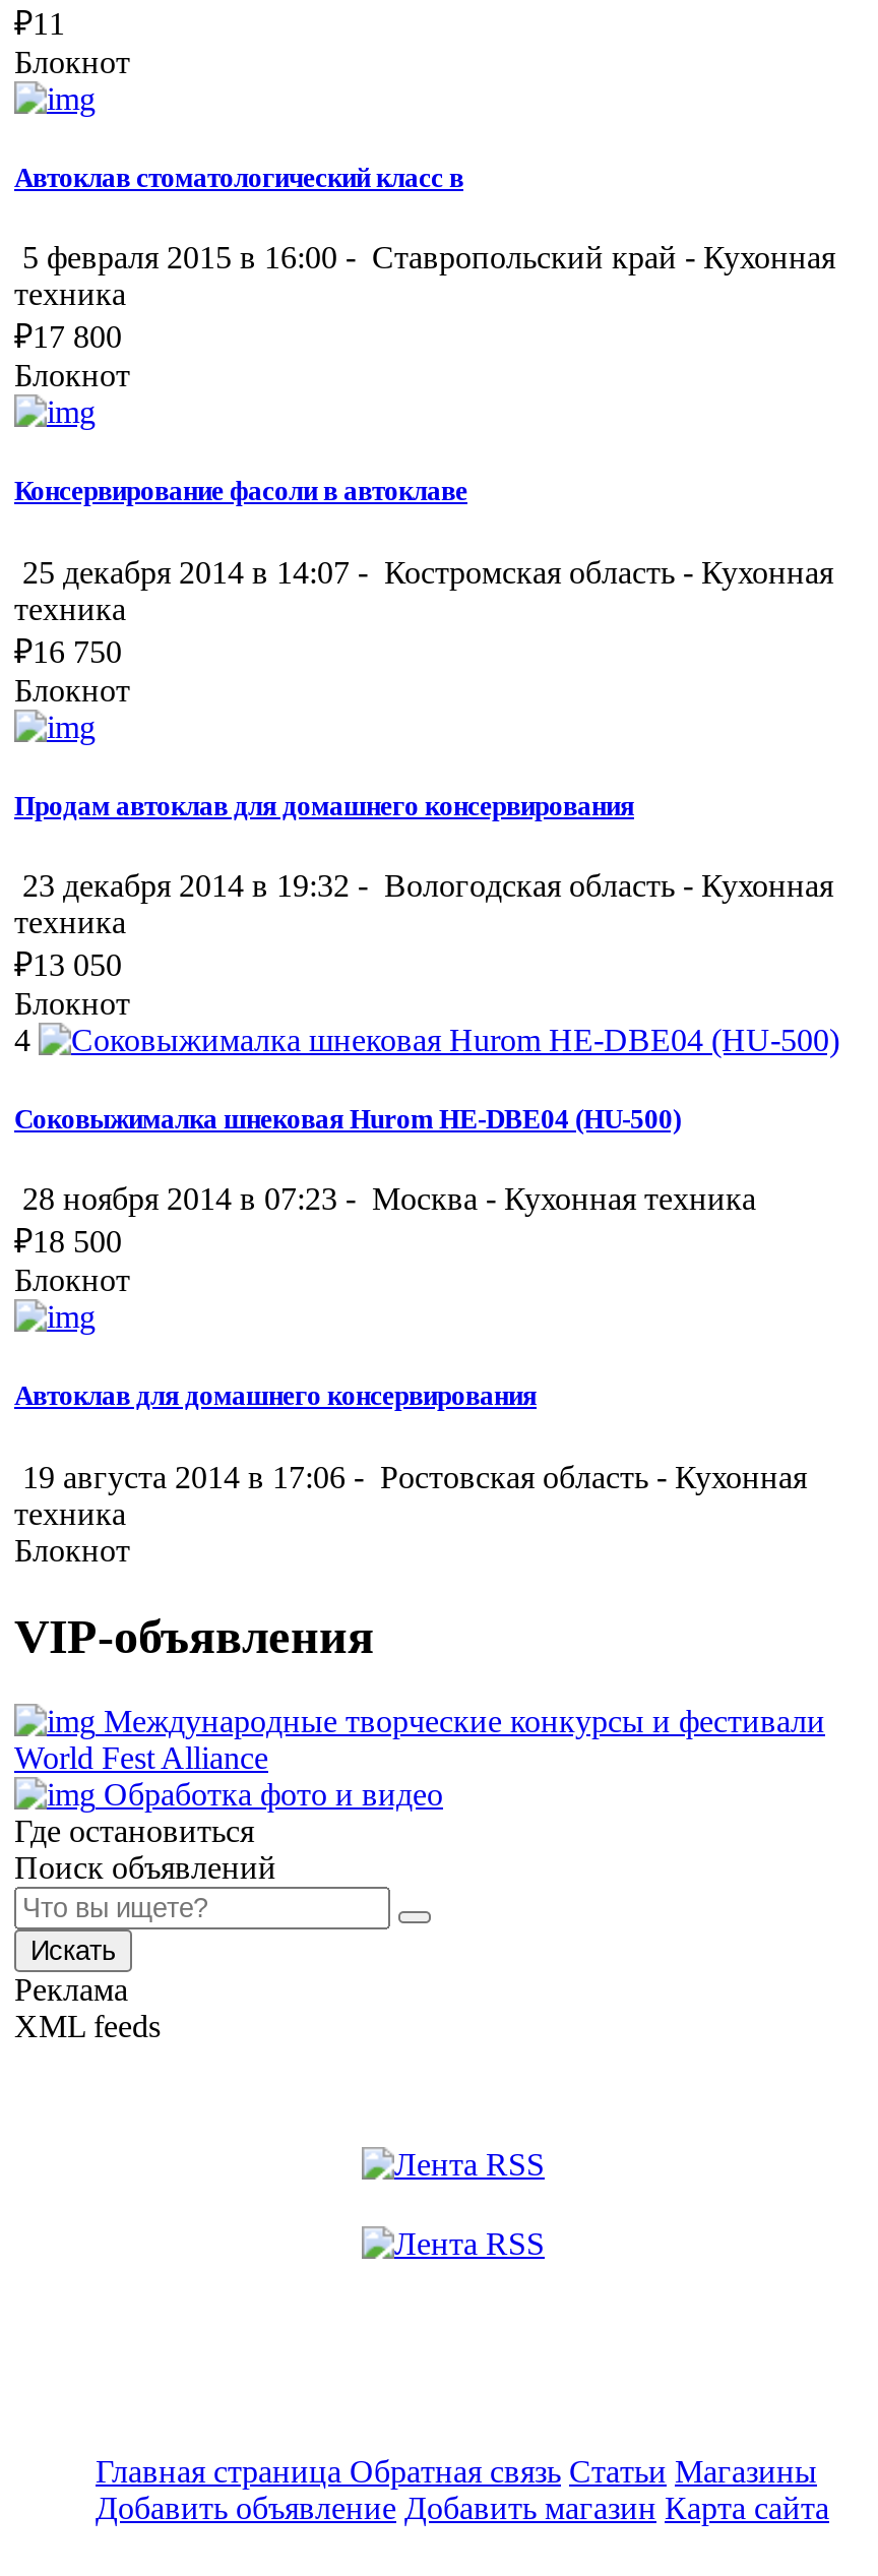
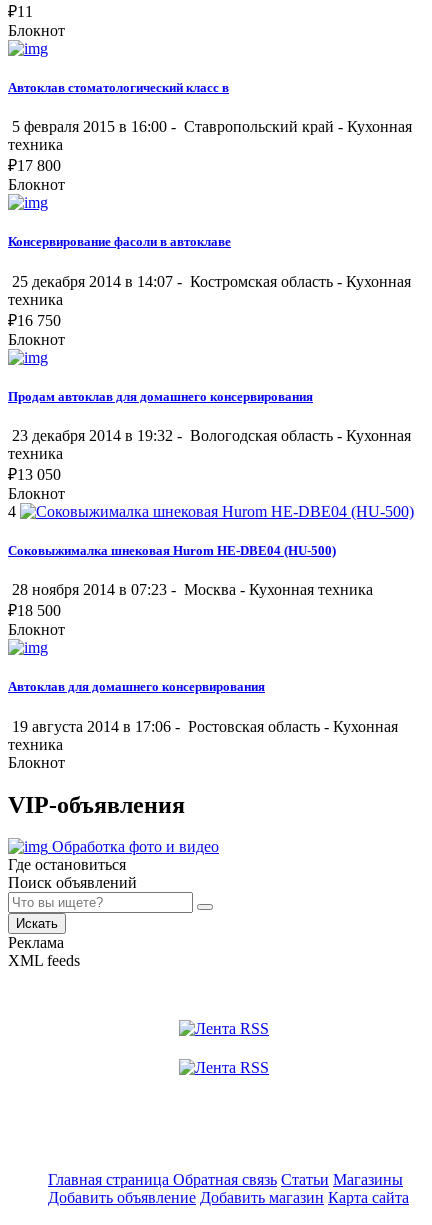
- Международные творческие конкурсы и фестивали
- World Fest Alliance
